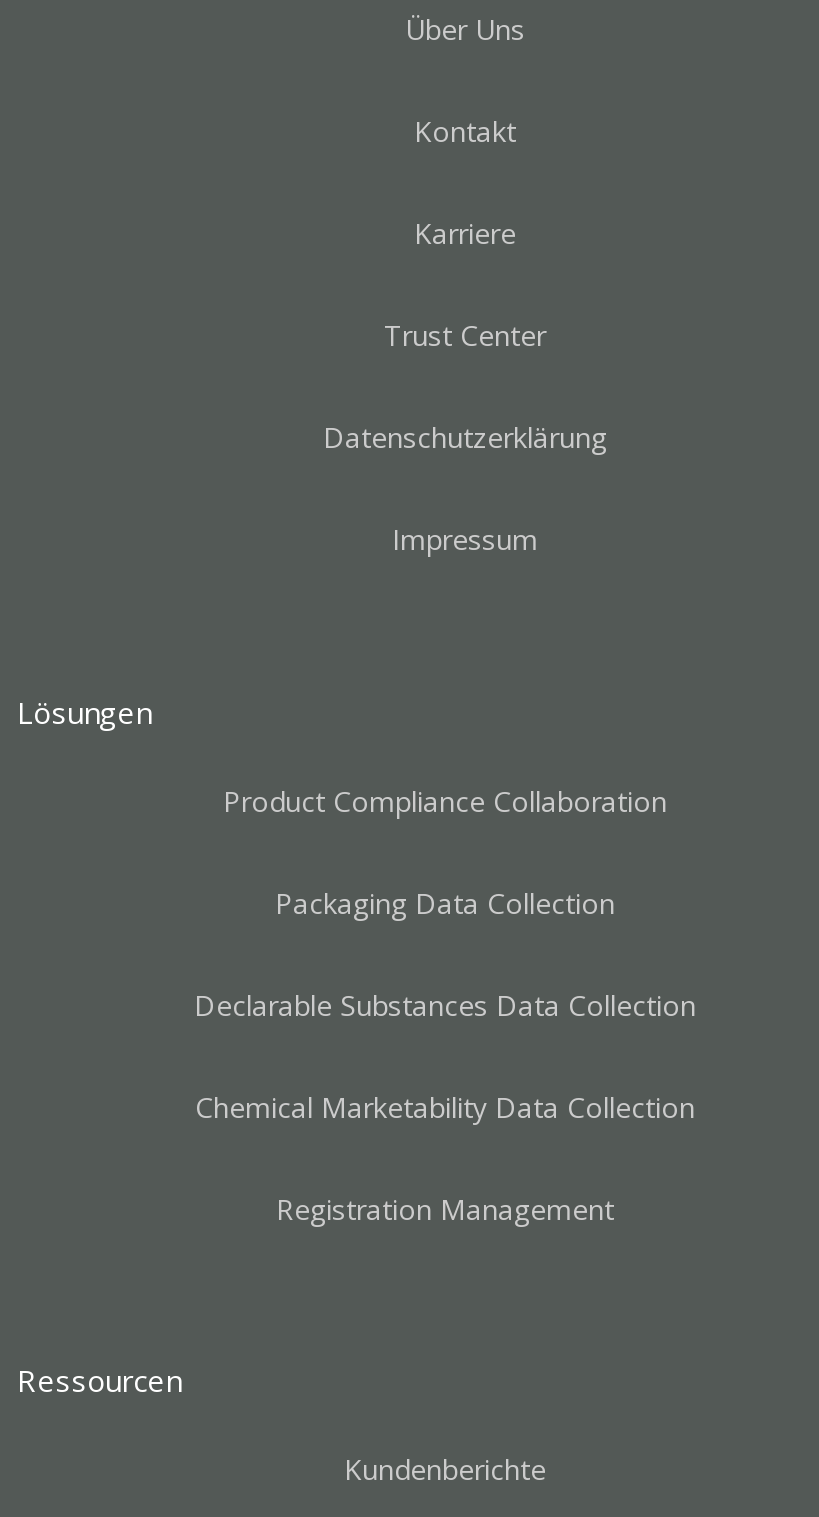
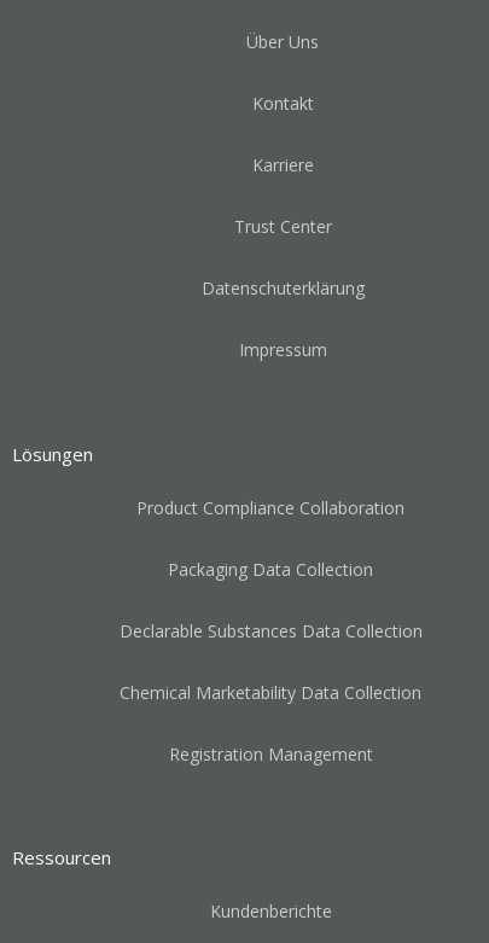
- Datenschutzerklärung
+ Datenschuterklärung
